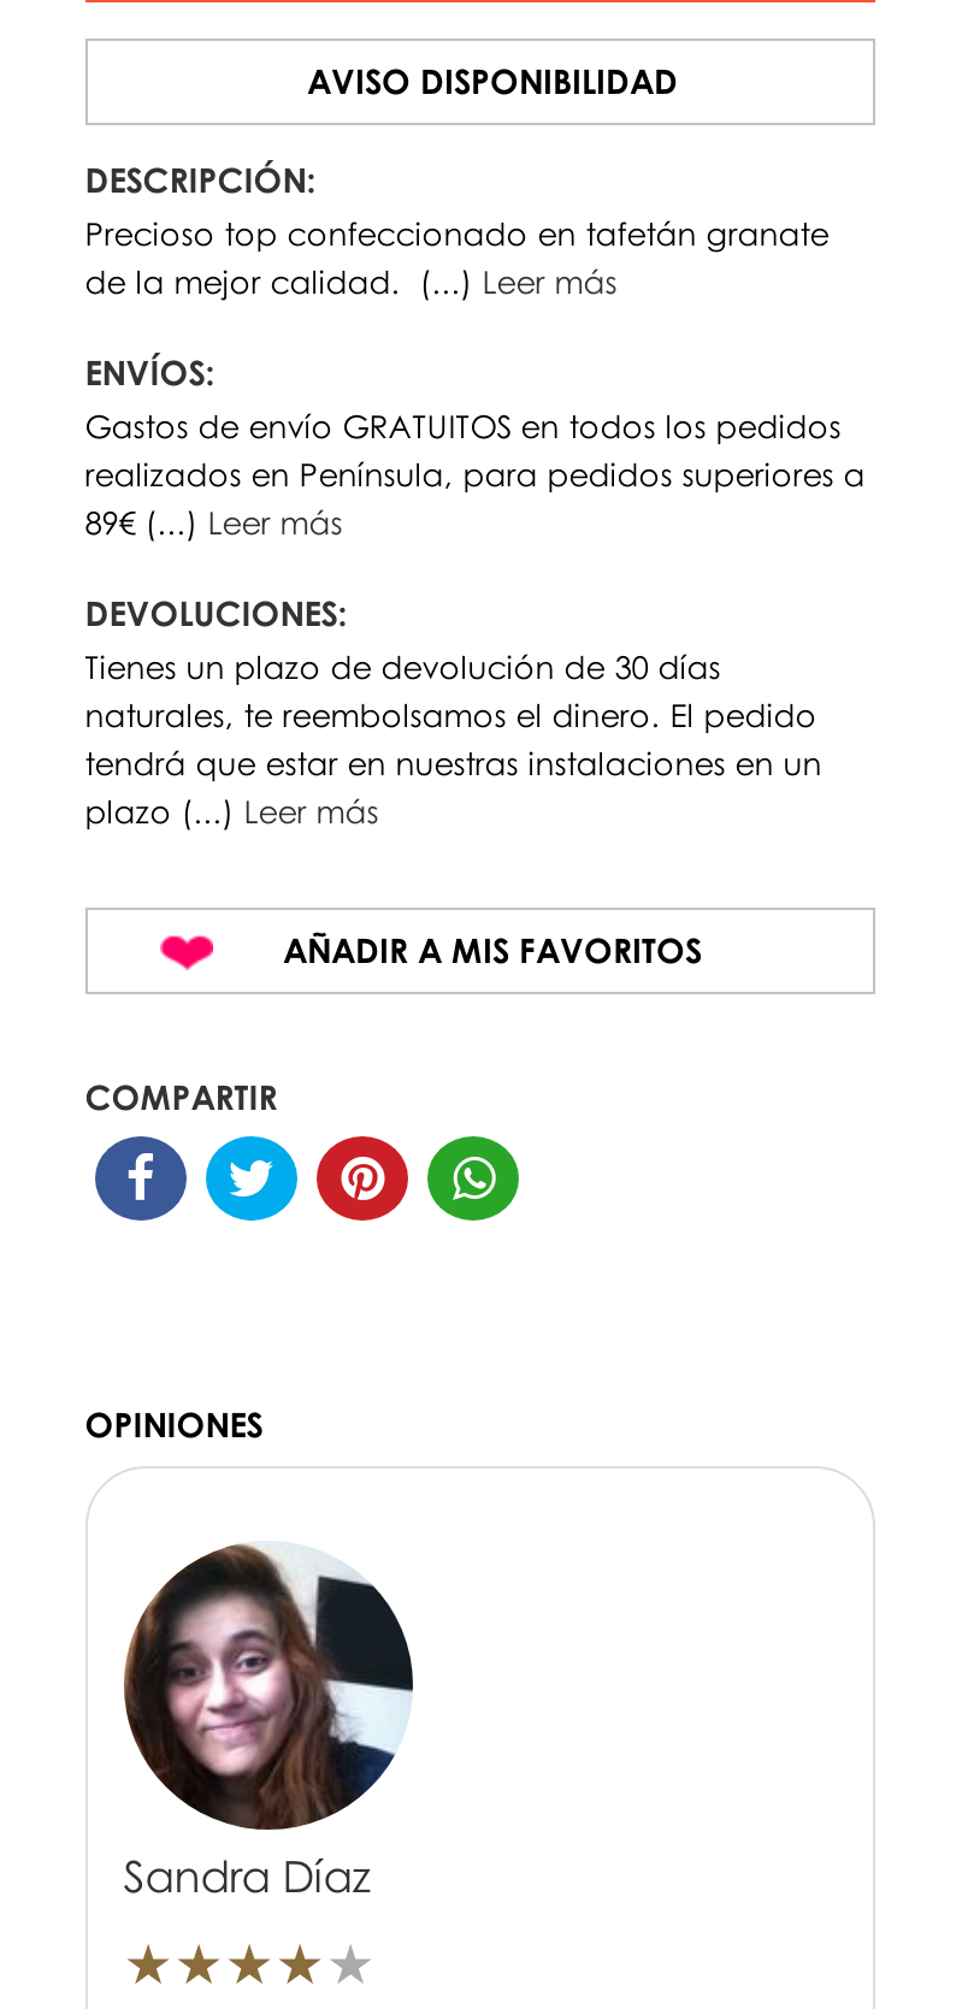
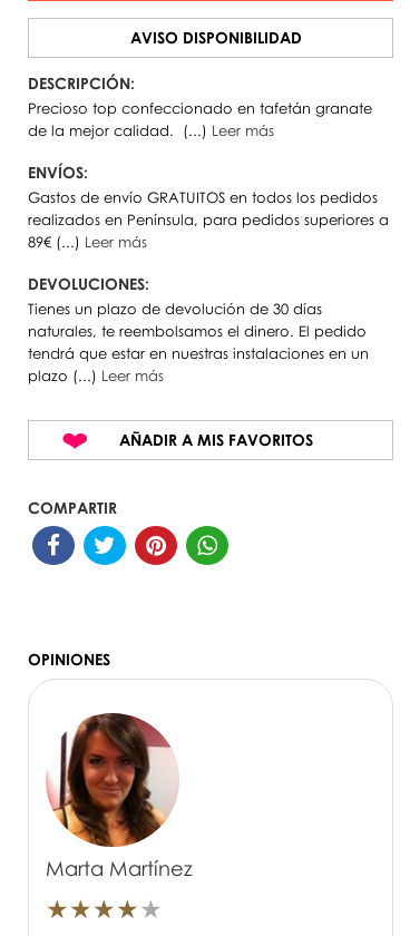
- [image]
- Sandra Díaz
+ [image]
+ Marta Martínez
